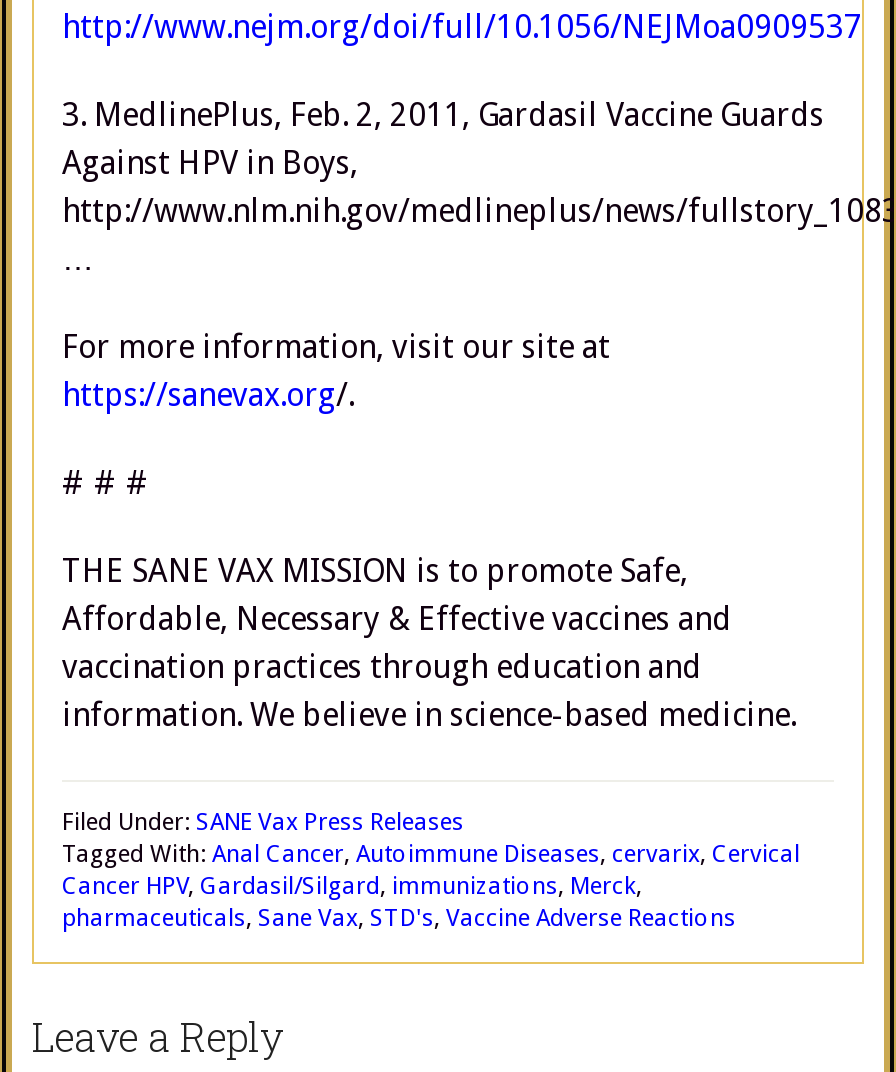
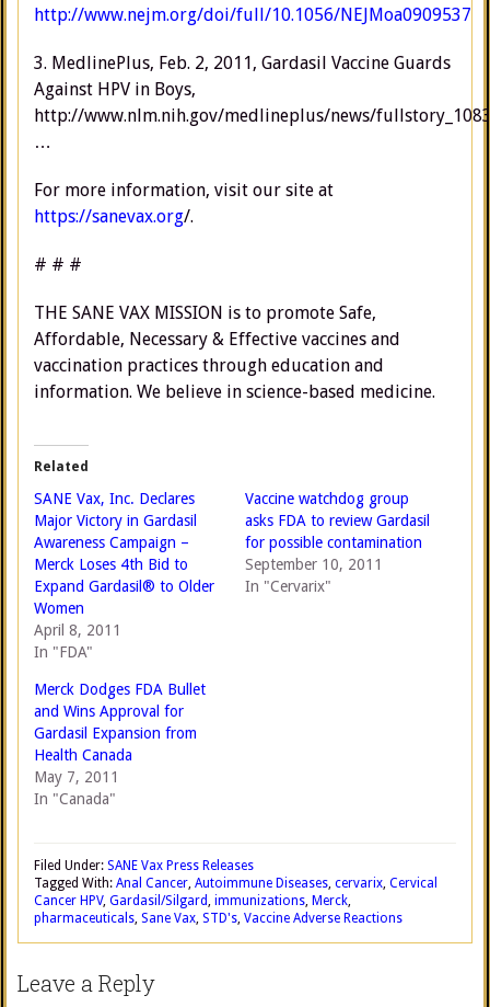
+ Related
+ SANE Vax, Inc. Declares
+ Major Victory in Gardasil
+ Awareness Campaign –
+ Merck Loses 4th Bid to
+ Expand Gardasil® to Older
+ Women
+ April 8, 2011
+ In "FDA"

+ Merck Dodges FDA Bullet
+ and Wins Approval for
+ Gardasil Expansion from
+ Health Canada
+ May 7, 2011
+ In "Canada"

+ Vaccine watchdog group
+ asks FDA to review Gardasil
+ for possible contamination
+ September 10, 2011
+ In "Cervarix"
